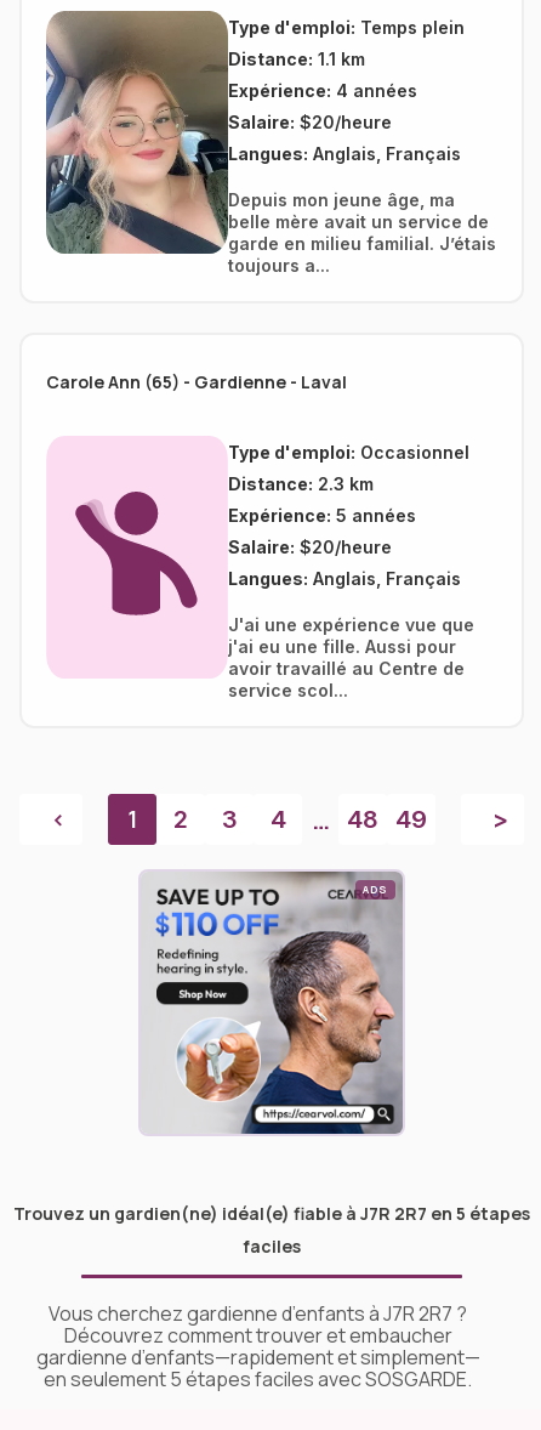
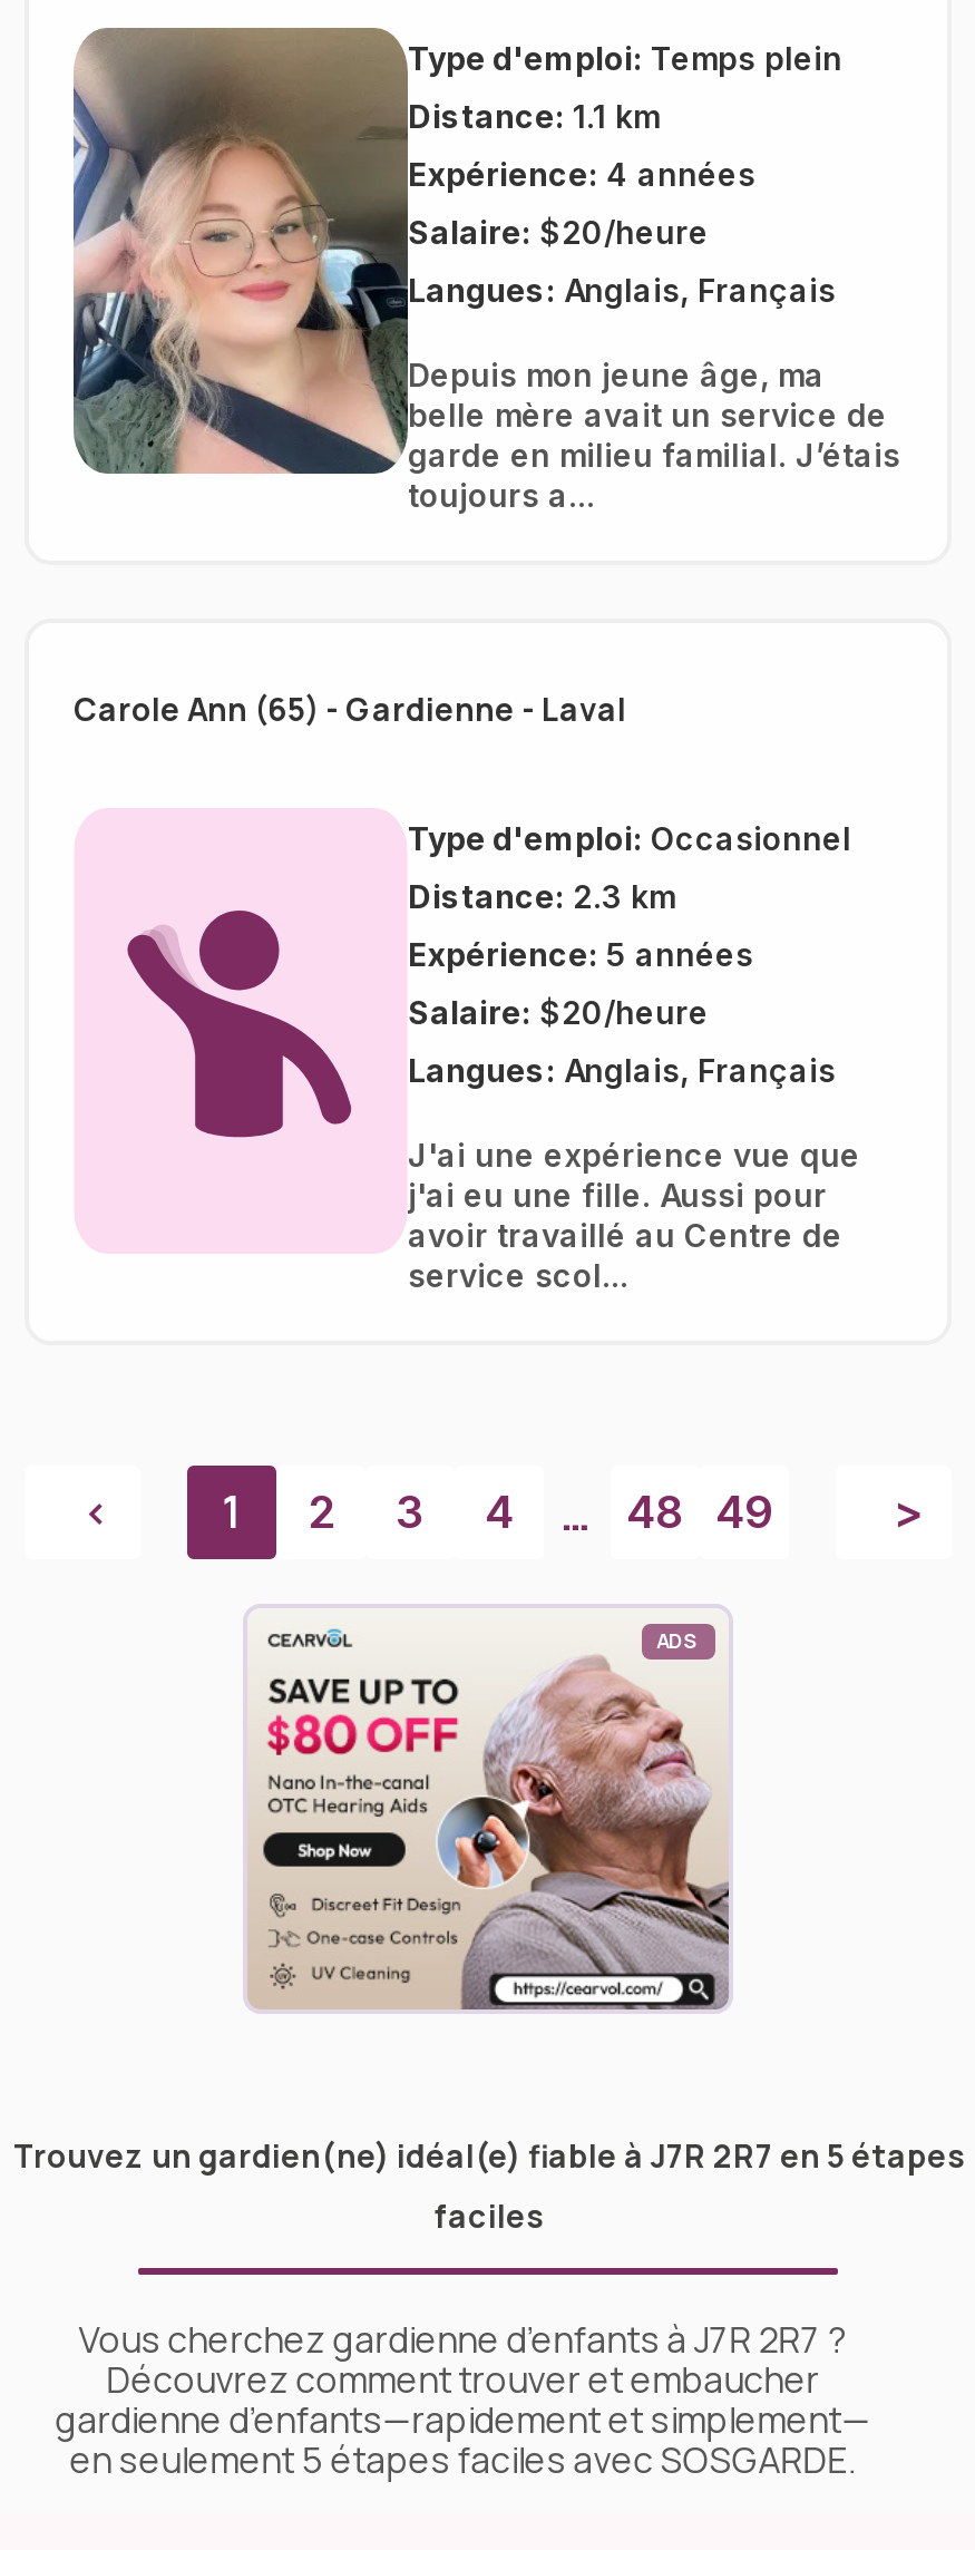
- [image]
+ [image]
